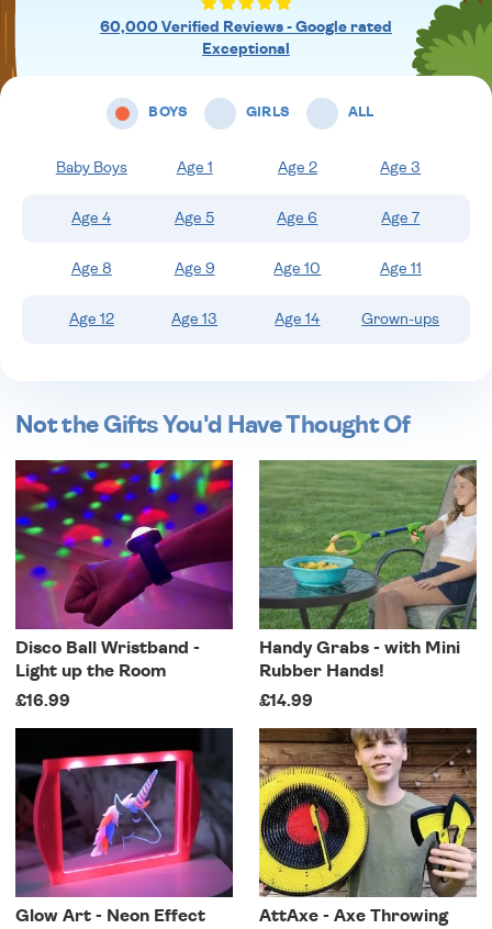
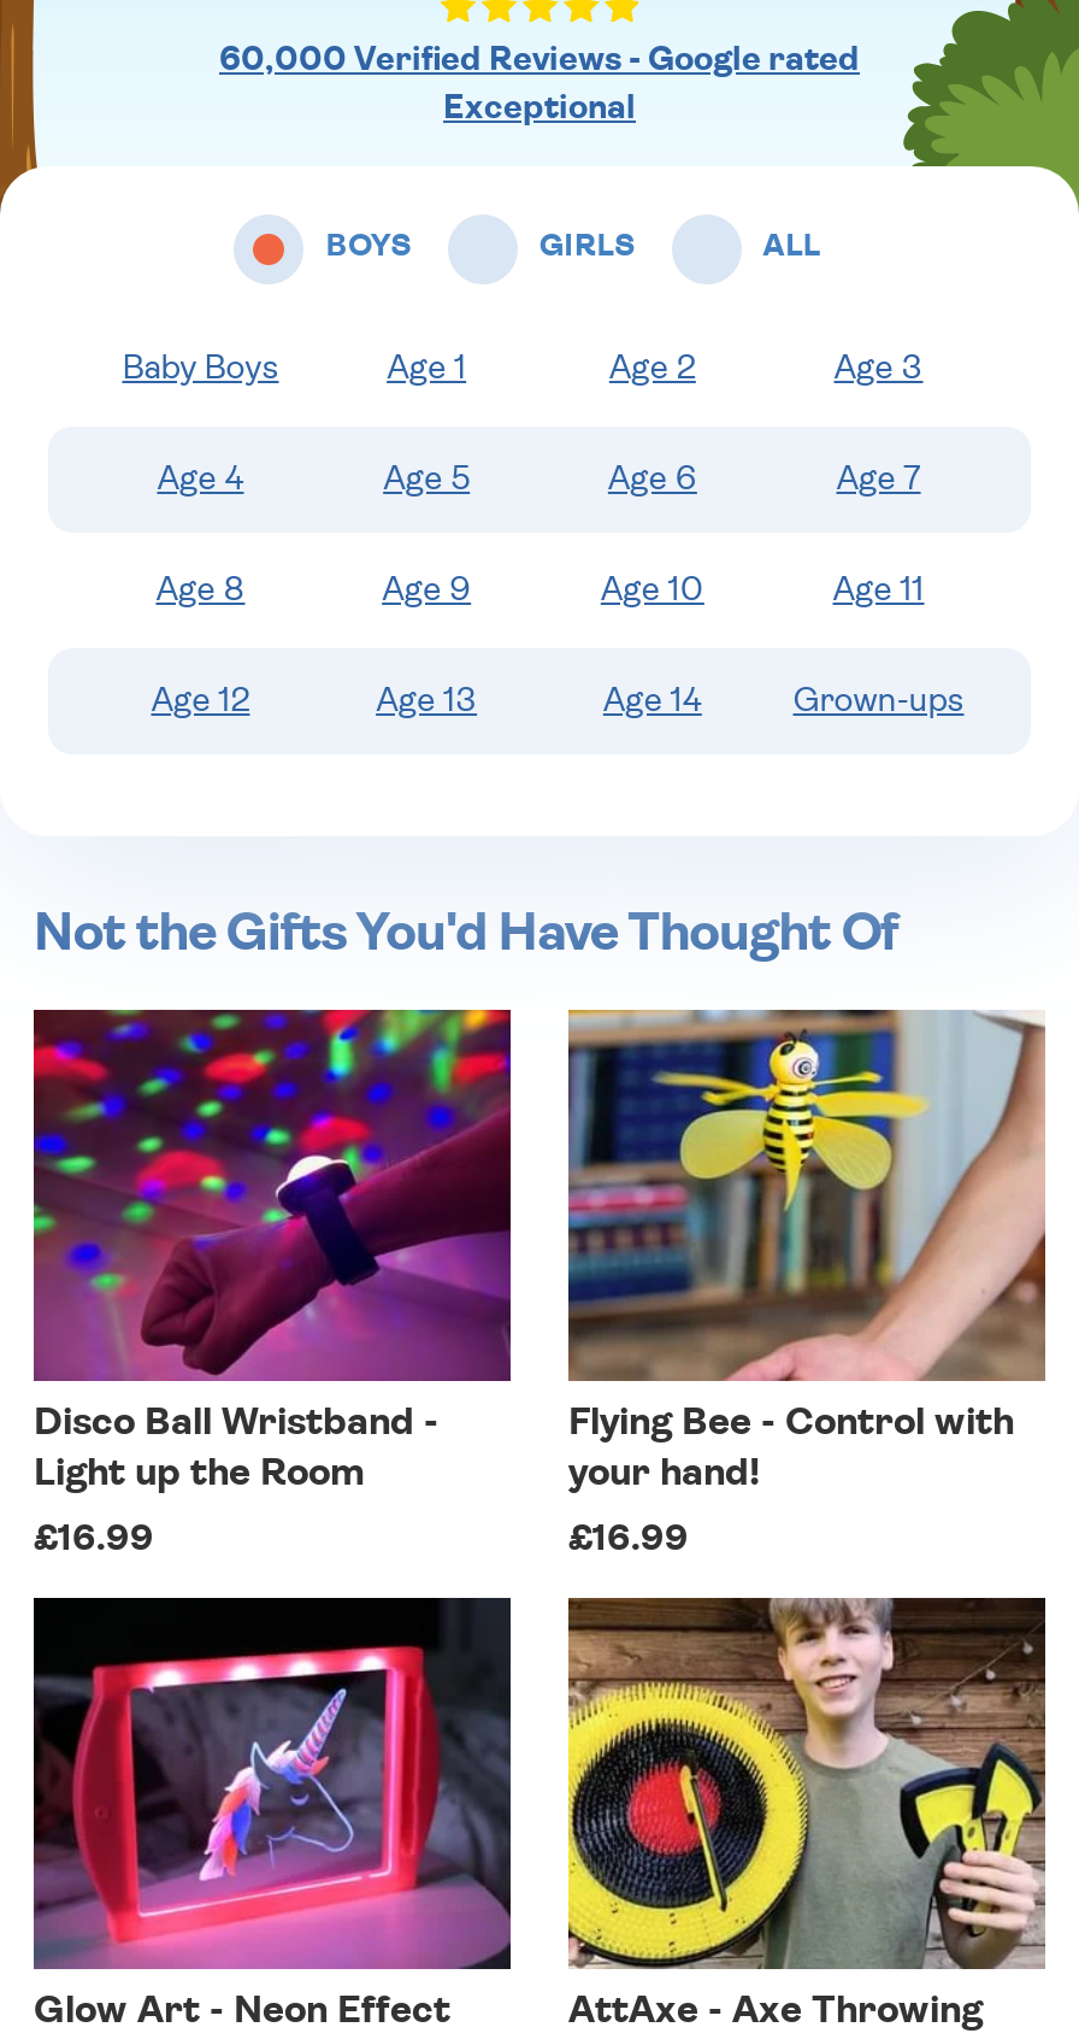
- [image]
- Handy Grabs - with Mini
- Rubber Hands!
+ [image]
+ Flying Bee - Control with
+ your hand!

- £14.99
+ £16.99
